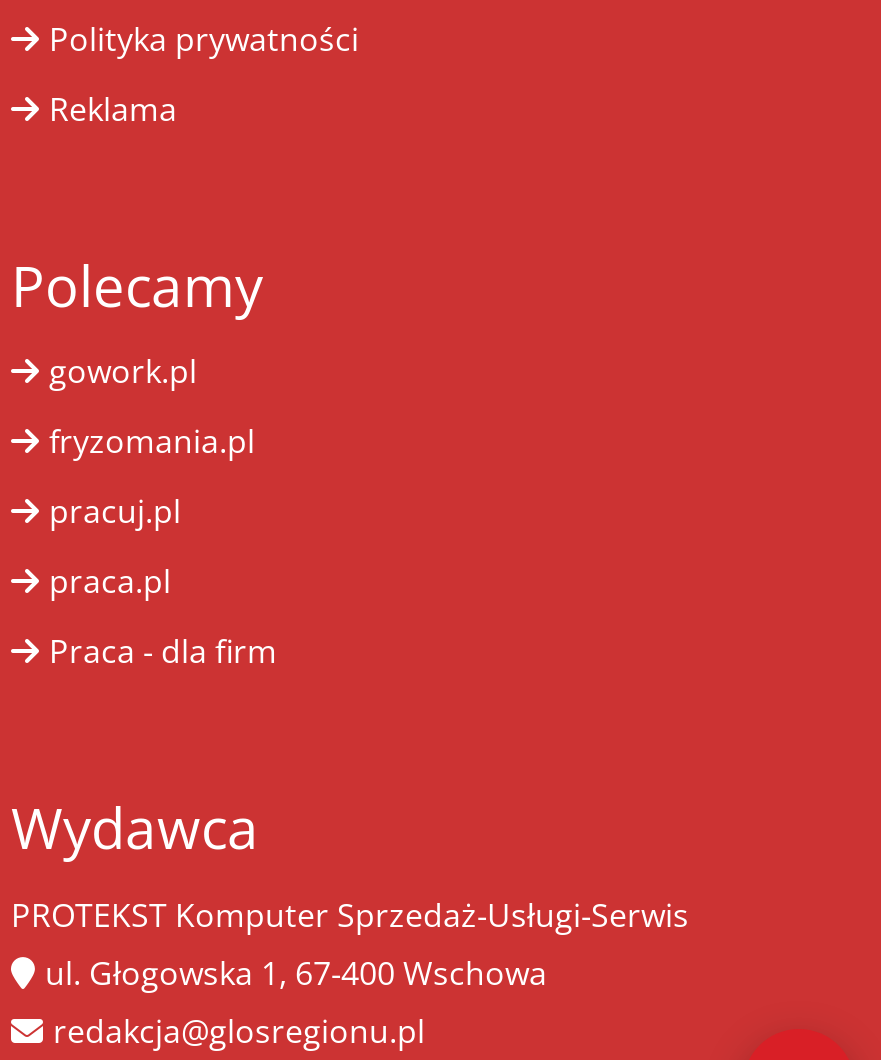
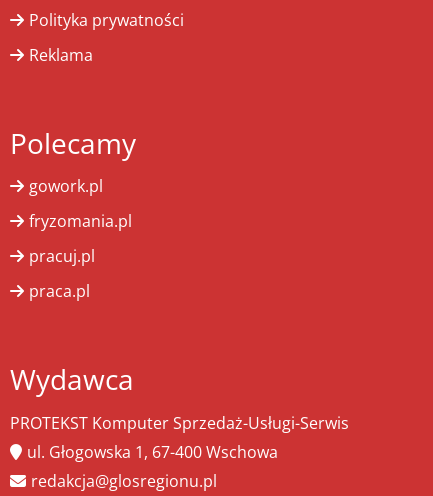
- Praca - dla firm
